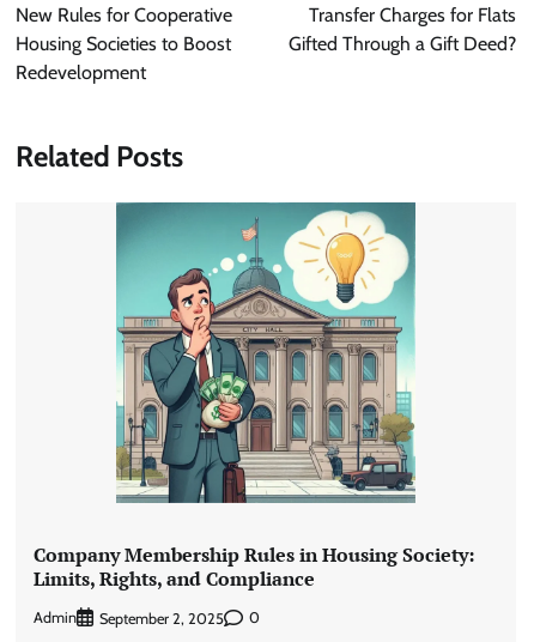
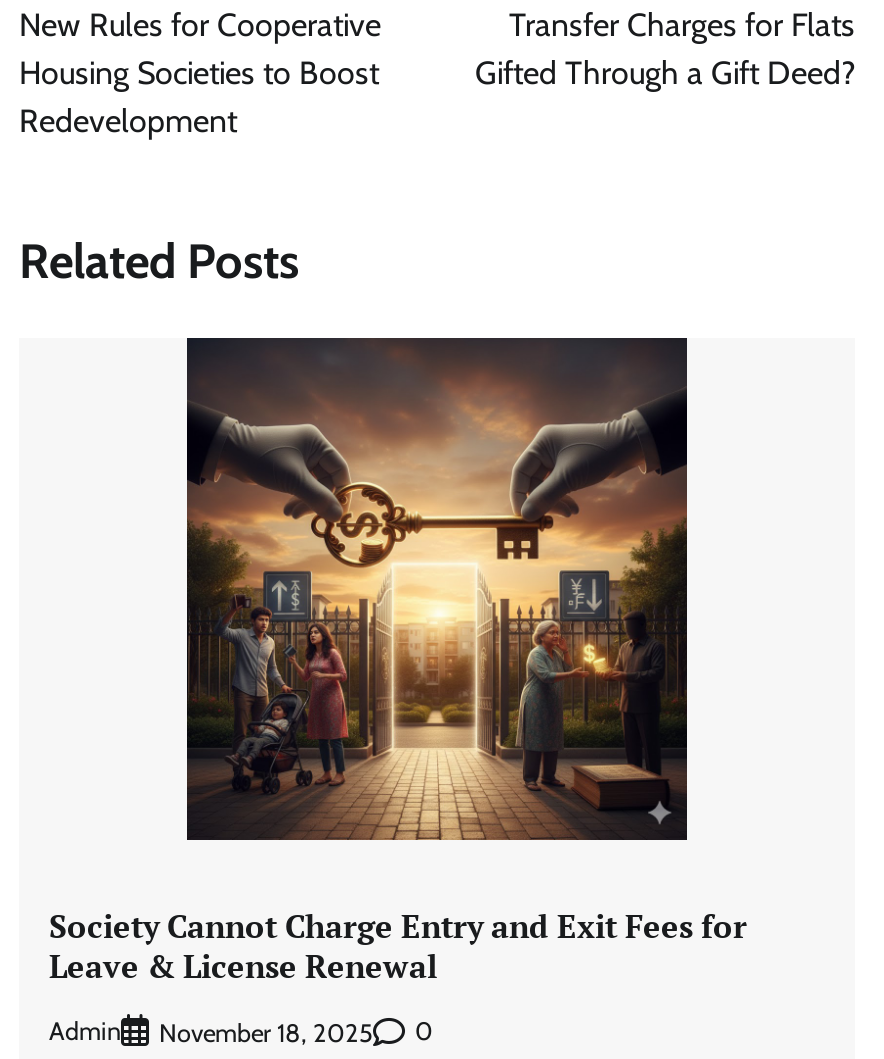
- [image]
- Company Membership Rules in Housing Society:
- Limits, Rights, and Compliance
+ [image]
+ Society Cannot Charge Entry and Exit Fees for
+ Leave & License Renewal

- September 2, 2025
+ November 18, 2025
